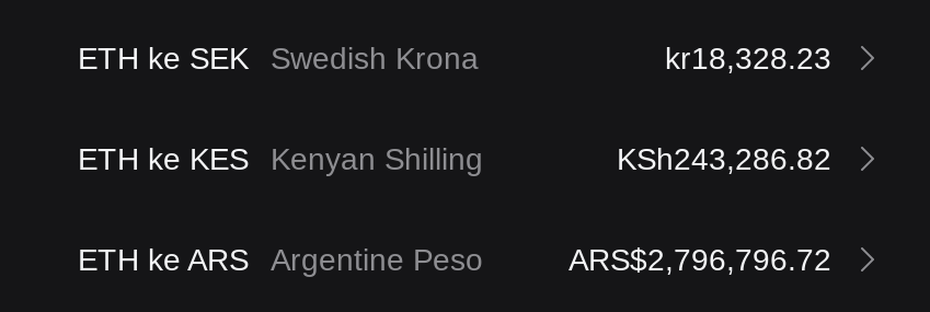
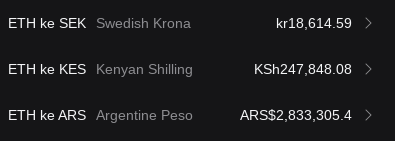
- kr18,328.23
+ kr18,614.59

- KSh243,286.82
+ KSh247,848.08

- ARS$2,796,796.72
+ ARS$2,833,305.4
